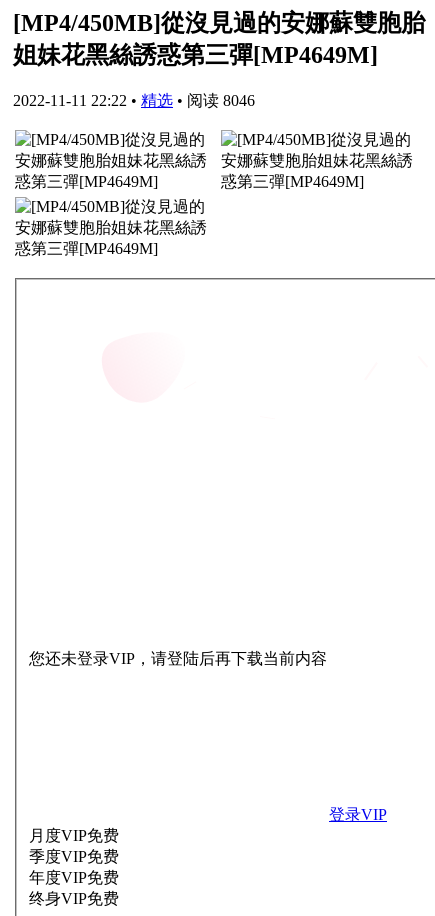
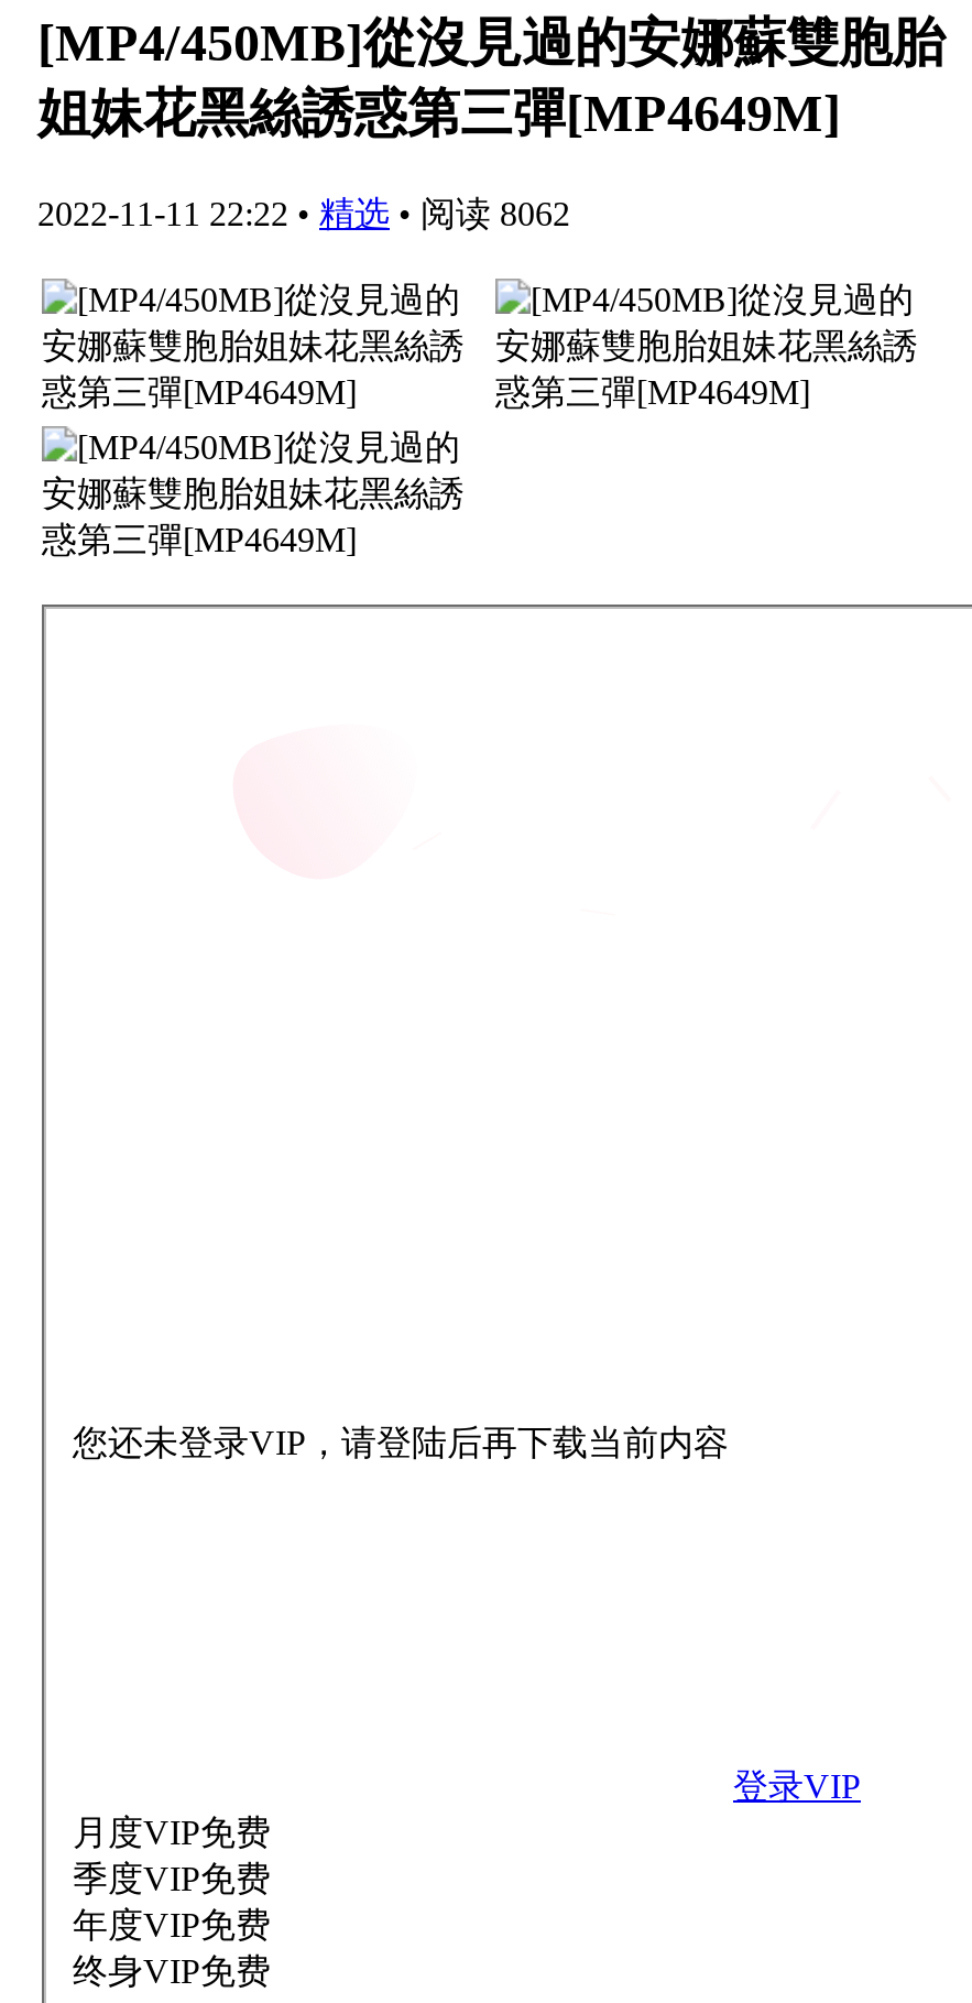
- 2022-11-11 22:22 • 精选 • 阅读 8046
+ 2022-11-11 22:22 • 精选 • 阅读 8062
